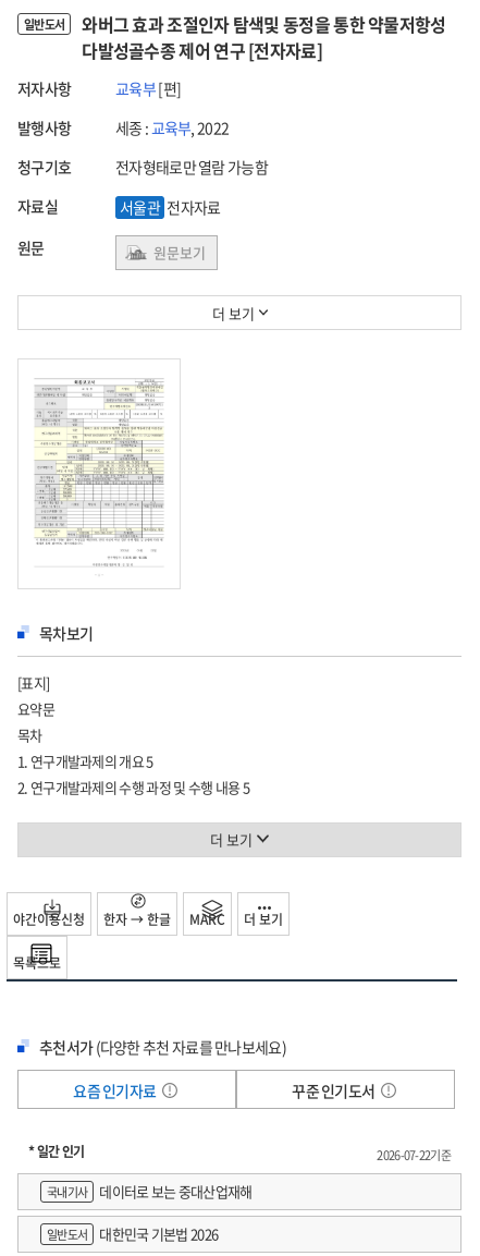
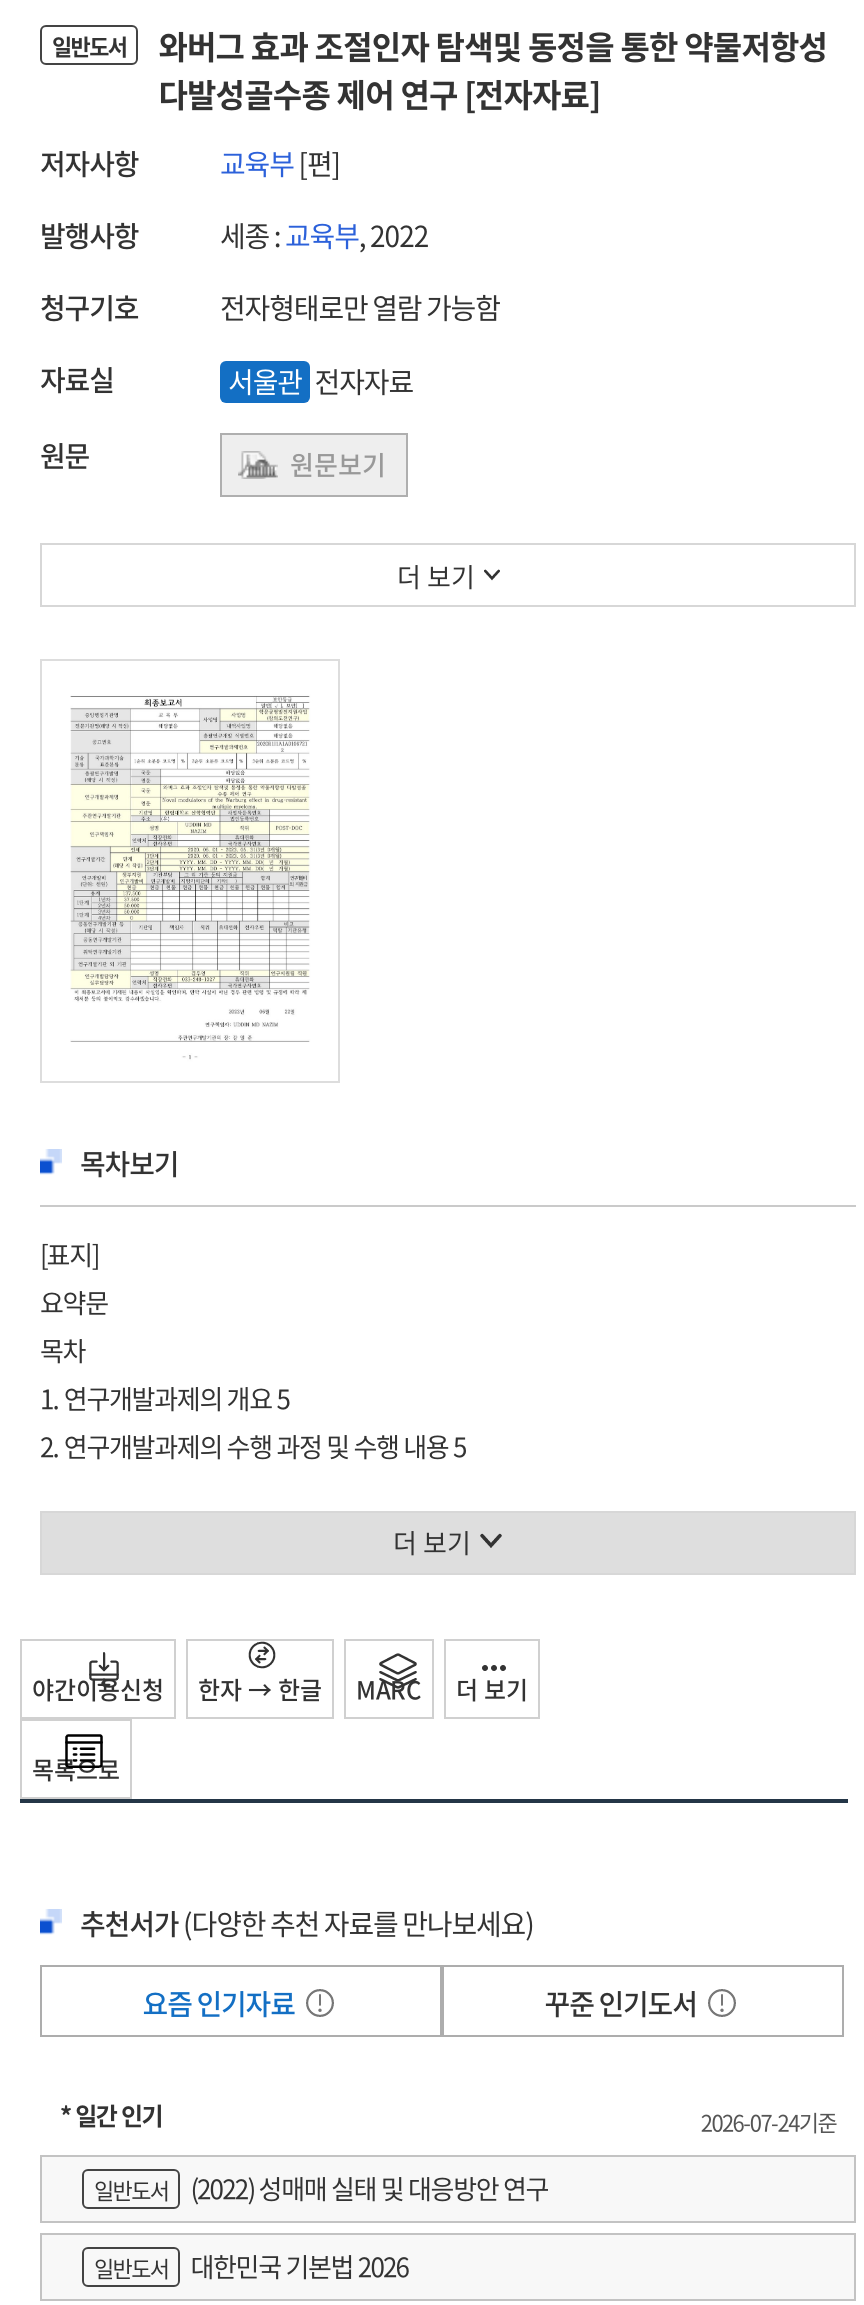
- 2026-07-22기준
+ 2026-07-24기준

- 국내기사
- 데이터로 보는 중대산업재해
+ 일반도서
+ (2022) 성매매 실태 및 대응방안 연구
